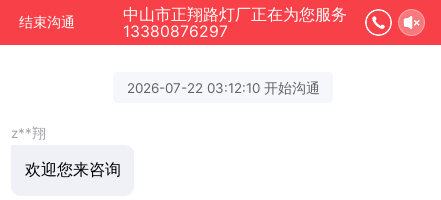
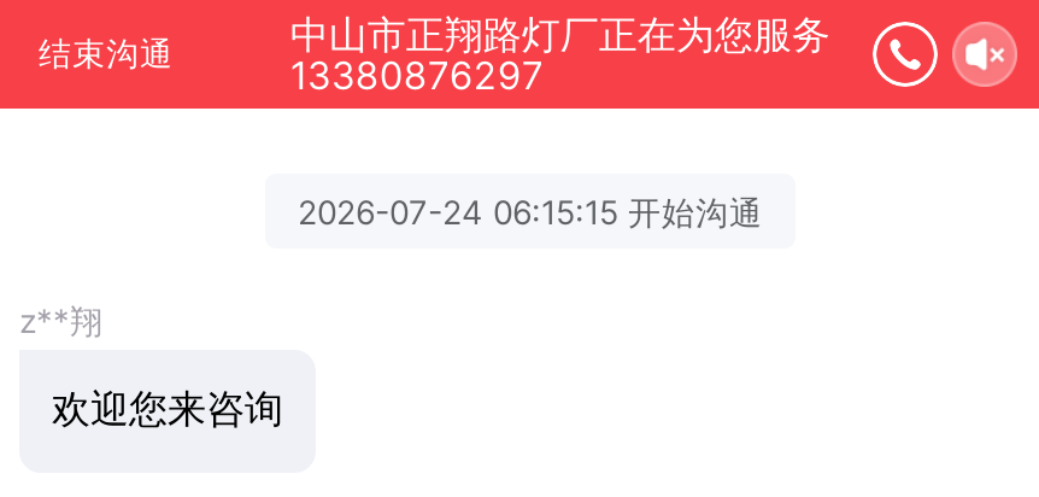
- 2026-07-22 03:12:10 开始沟通
+ 2026-07-24 06:15:15 开始沟通
